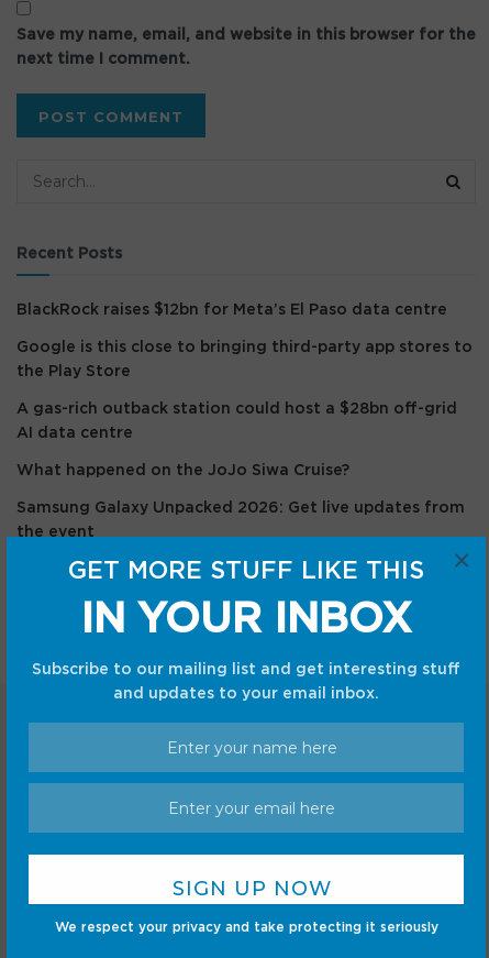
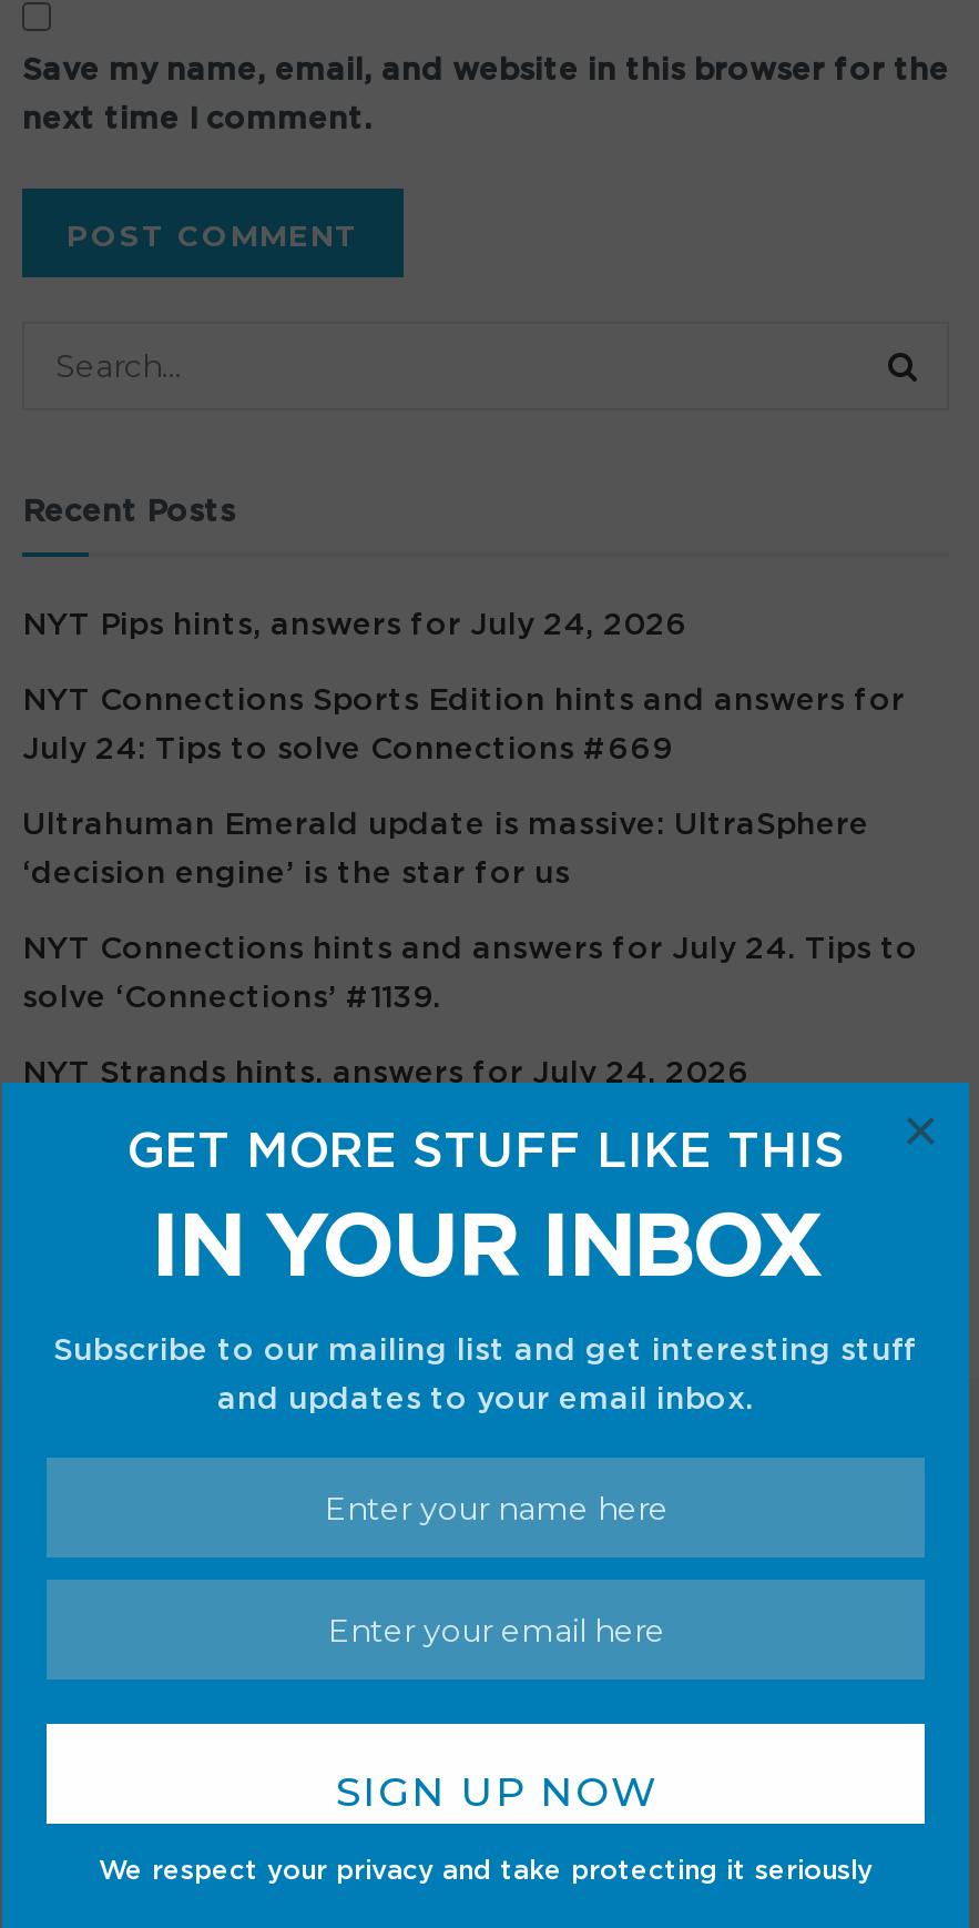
- BlackRock raises $12bn for Meta’s El Paso data centre
+ NYT Pips hints, answers for July 24, 2026

- Google is this close to bringing third-party app stores to
+ NYT Connections Sports Edition hints and answers for

- the Play Store
+ July 24: Tips to solve Connections #669

- A gas-rich outback station could host a $28bn off-grid
+ Ultrahuman Emerald update is massive: UltraSphere

- AI data centre
+ ‘decision engine’ is the star for us

- What happened on the JoJo Siwa Cruise?
+ NYT Connections hints and answers for July 24. Tips to

- Samsung Galaxy Unpacked 2026: Get live updates from
+ solve ‘Connections’ #1139.

- the event
+ NYT Strands hints, answers for July 24, 2026
